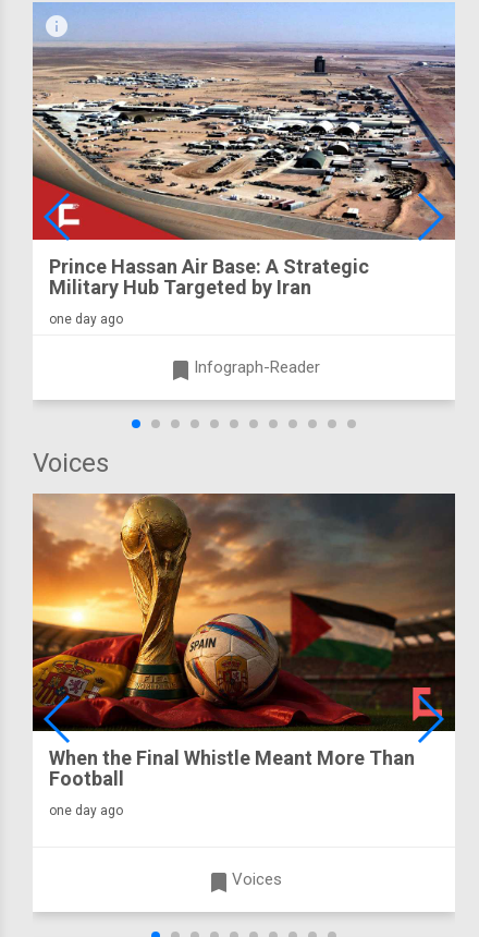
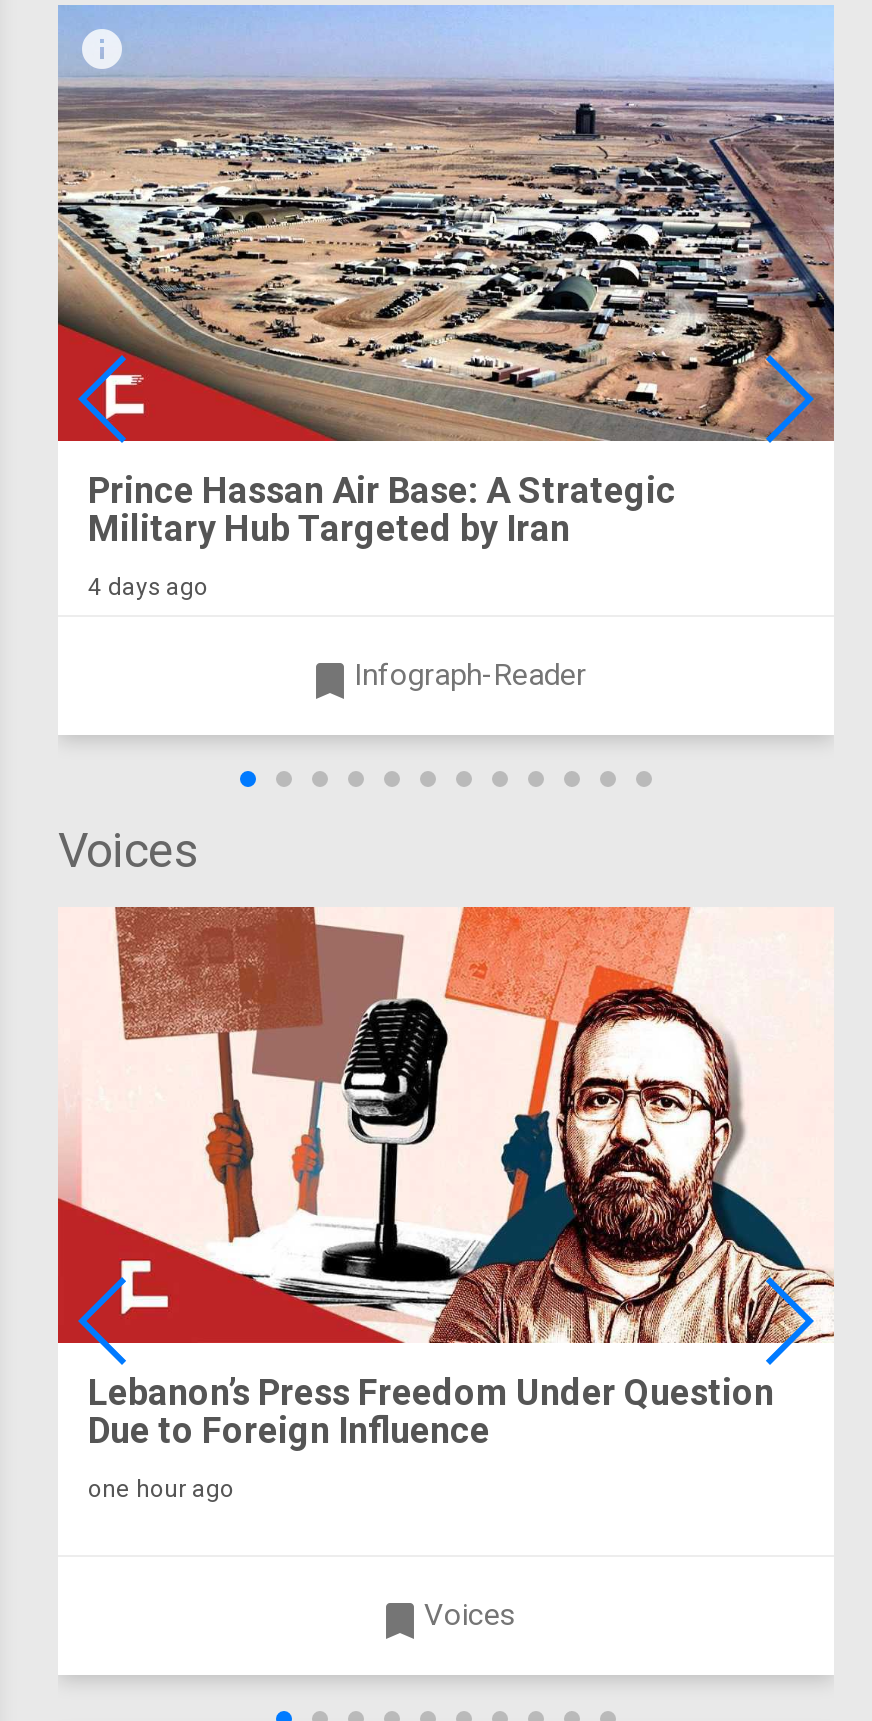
- one day ago
+ 4 days ago

- [image]
- When the Final Whistle Meant More Than
- Football
+ [image]
+ Lebanon’s Press Freedom Under Question
+ Due to Foreign Influence

- one day ago
+ one hour ago
